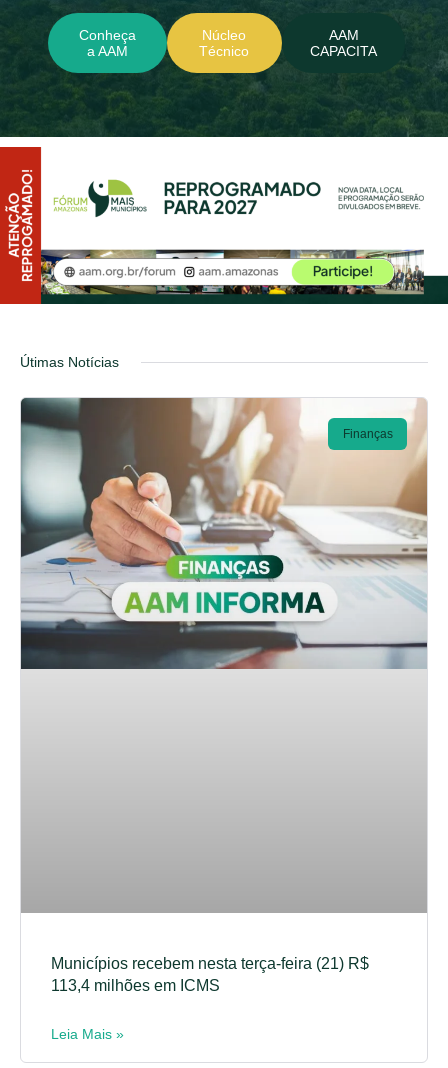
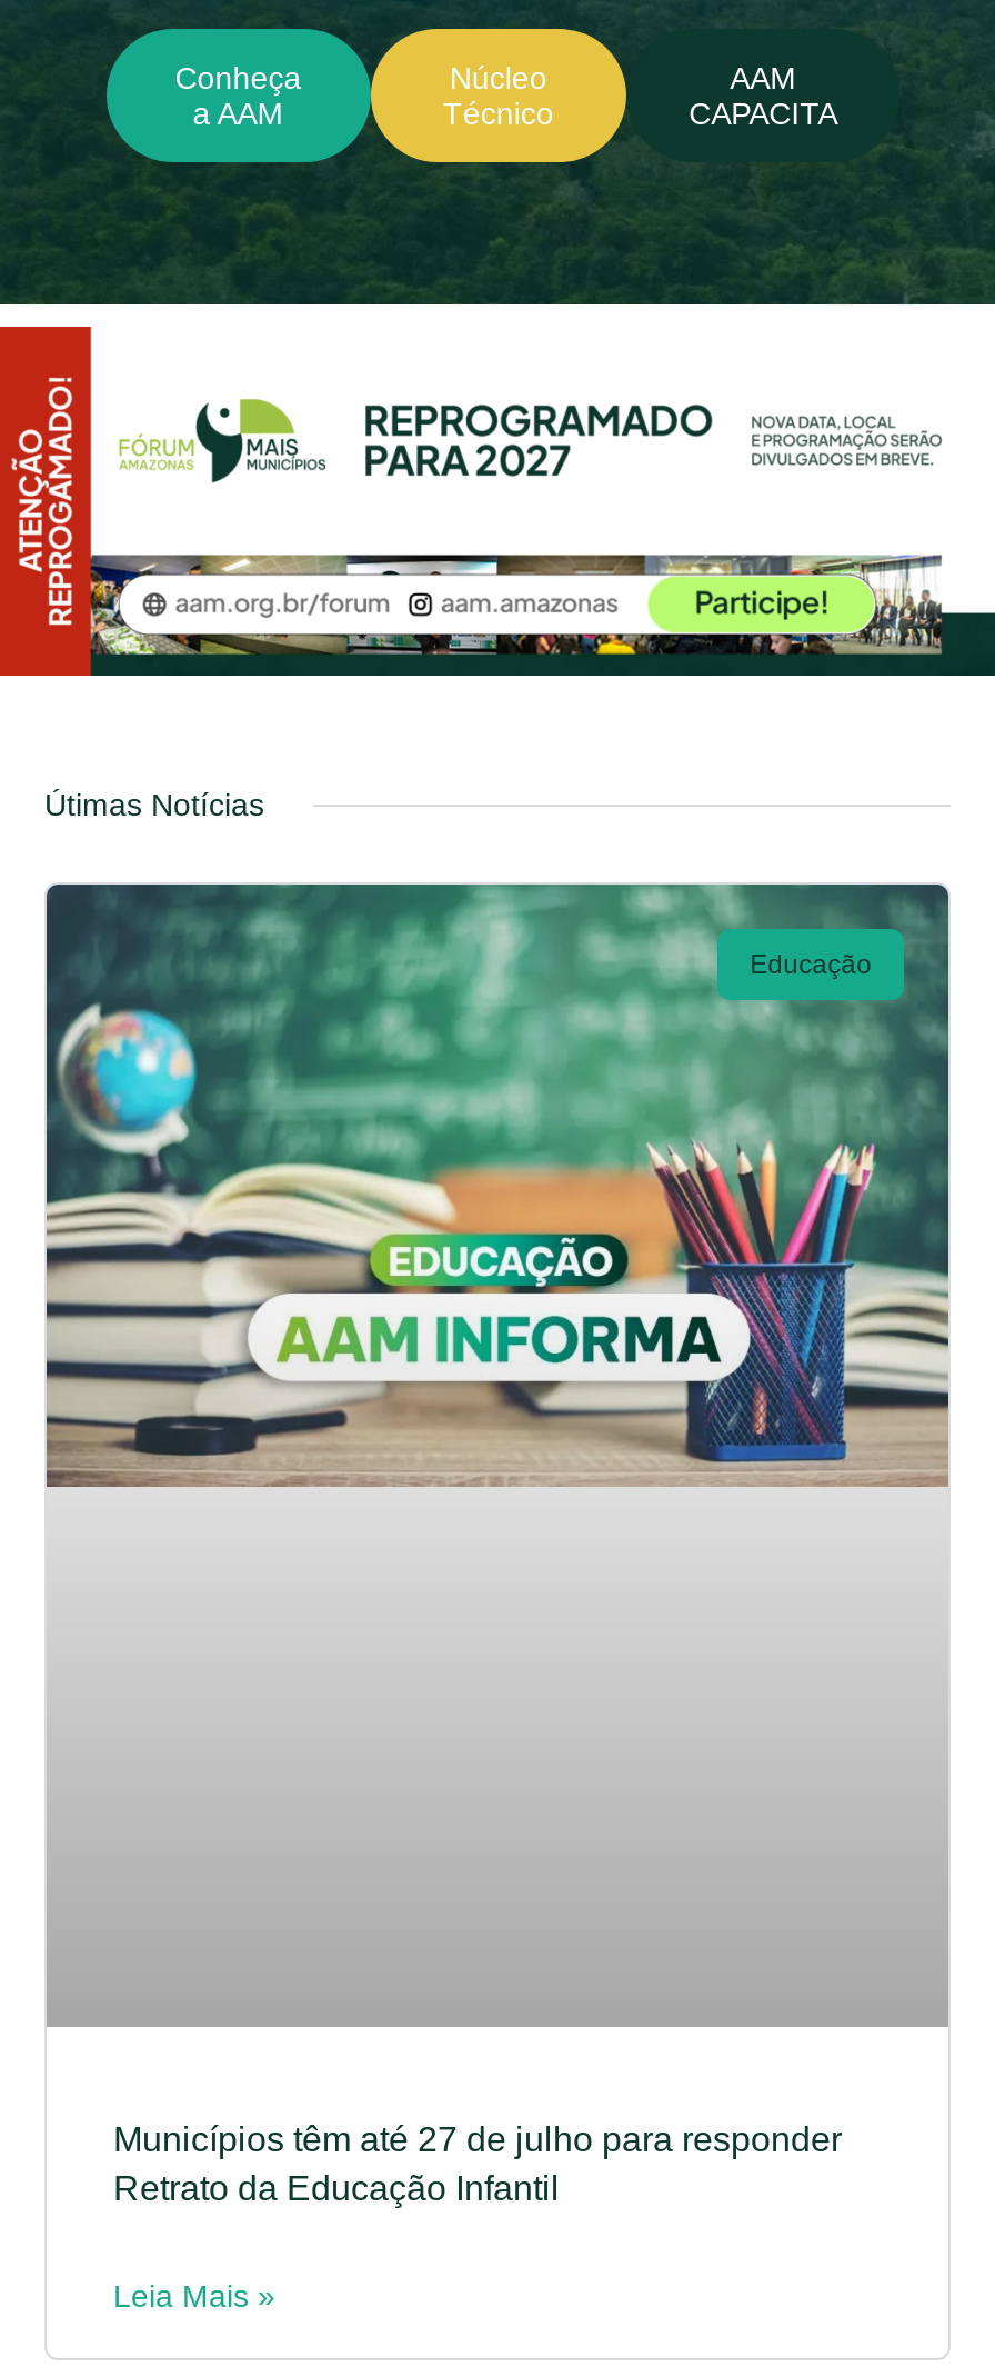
- [image]
- Finanças
+ [image]
+ Educação

- Municípios recebem nesta terça-feira (21) R$
- 113,4 milhões em ICMS
+ Municípios têm até 27 de julho para responder
+ Retrato da Educação Infantil
